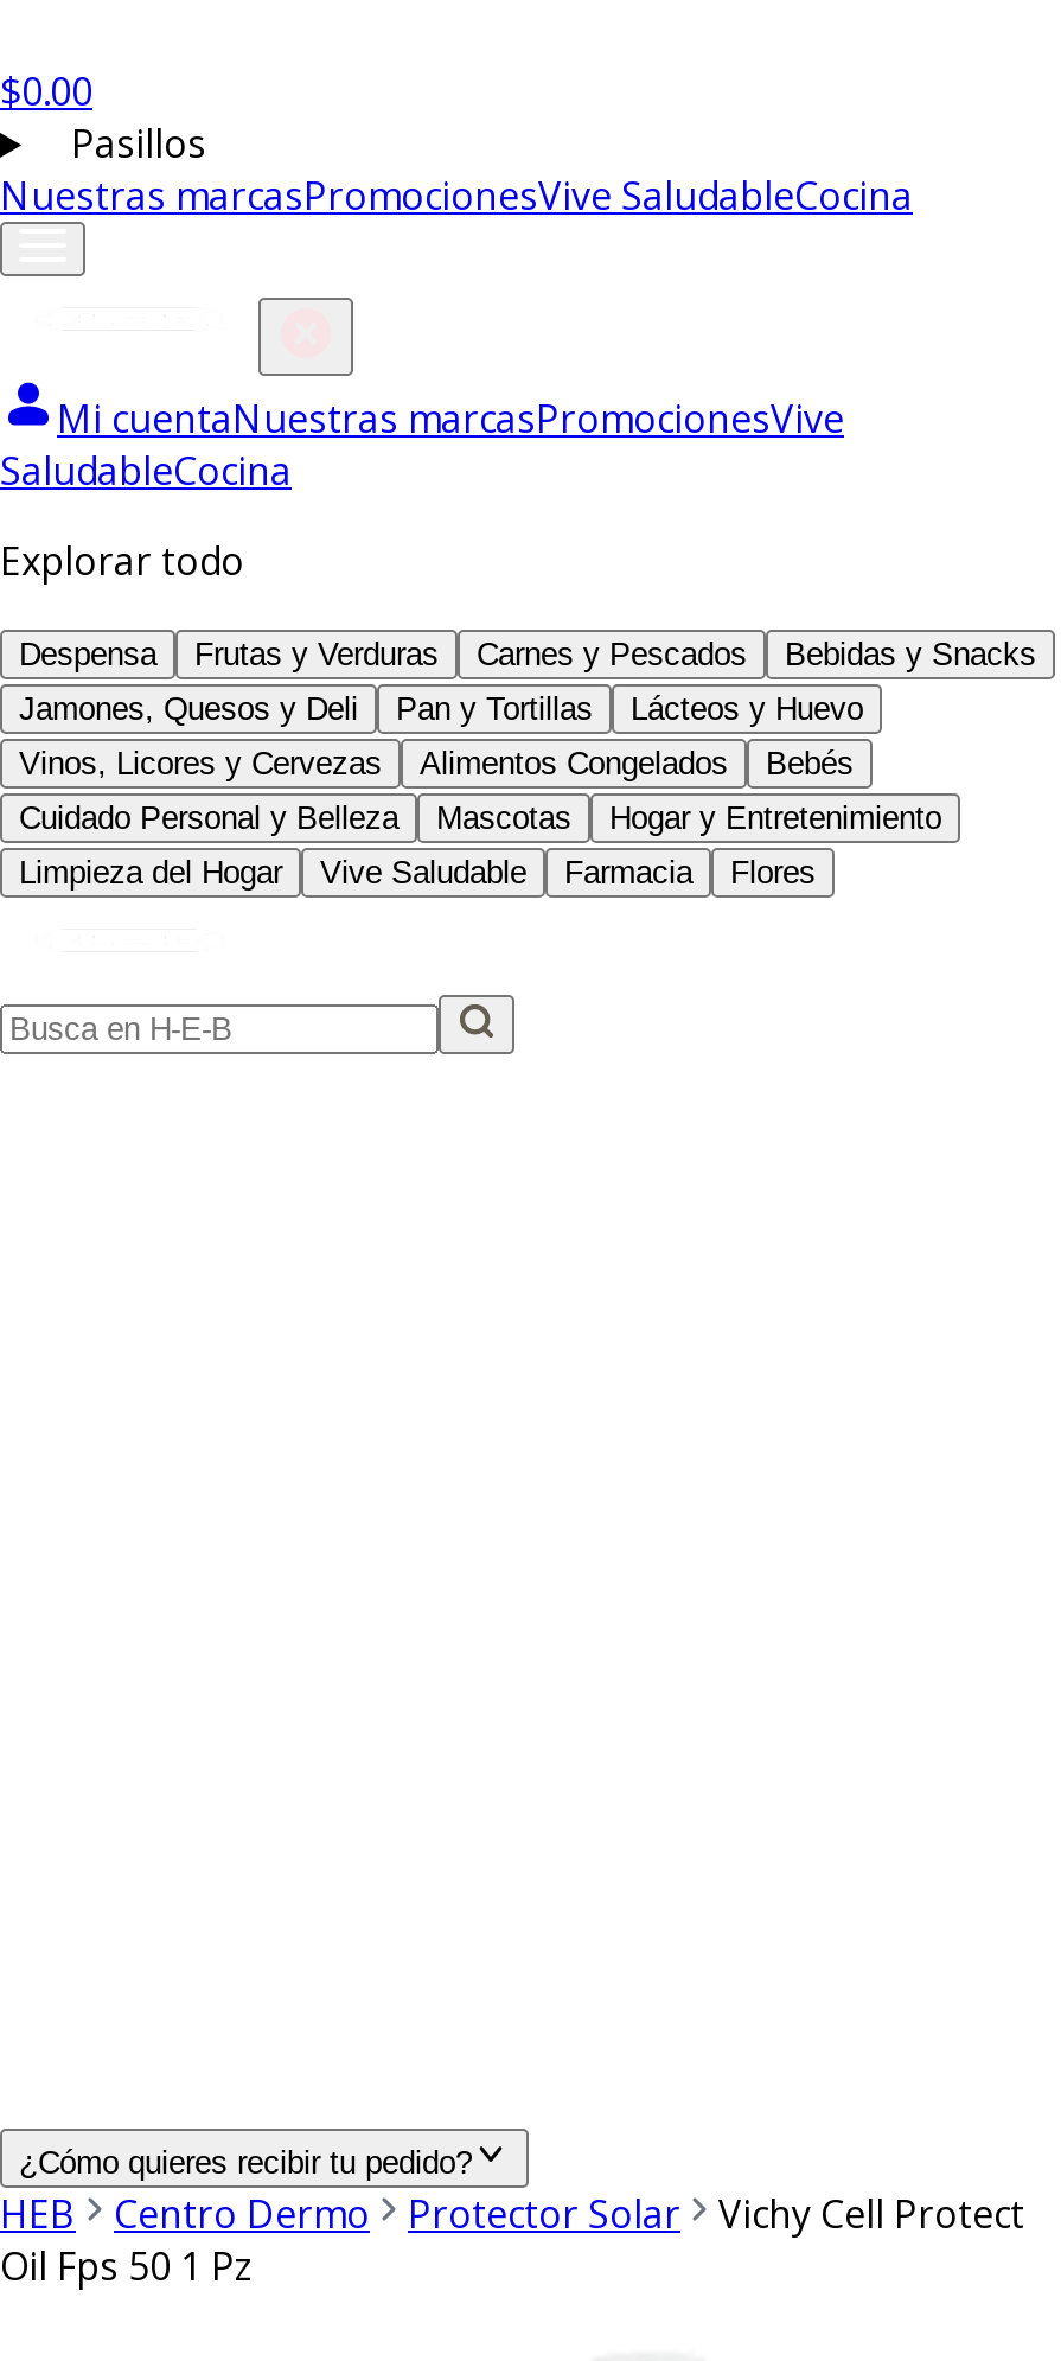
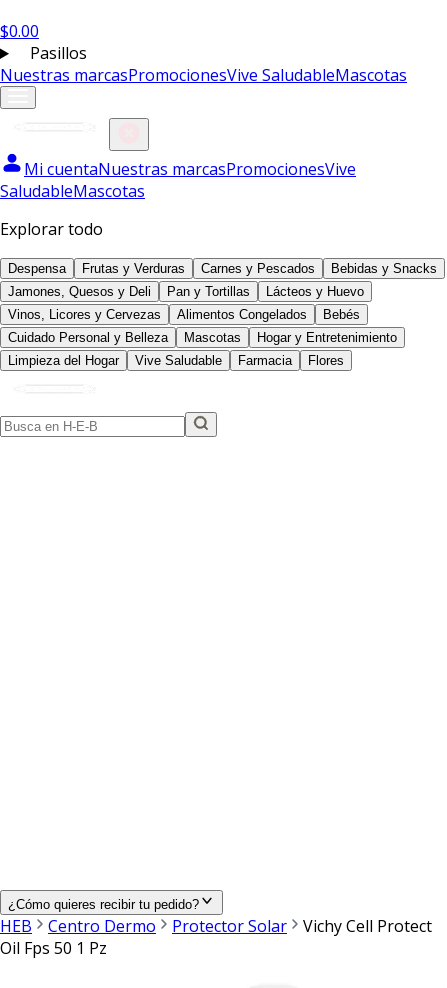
- Nuestras marcasPromocionesVive SaludableCocina
+ Nuestras marcasPromocionesVive SaludableMascotas

- SaludableCocina
+ SaludableMascotas
